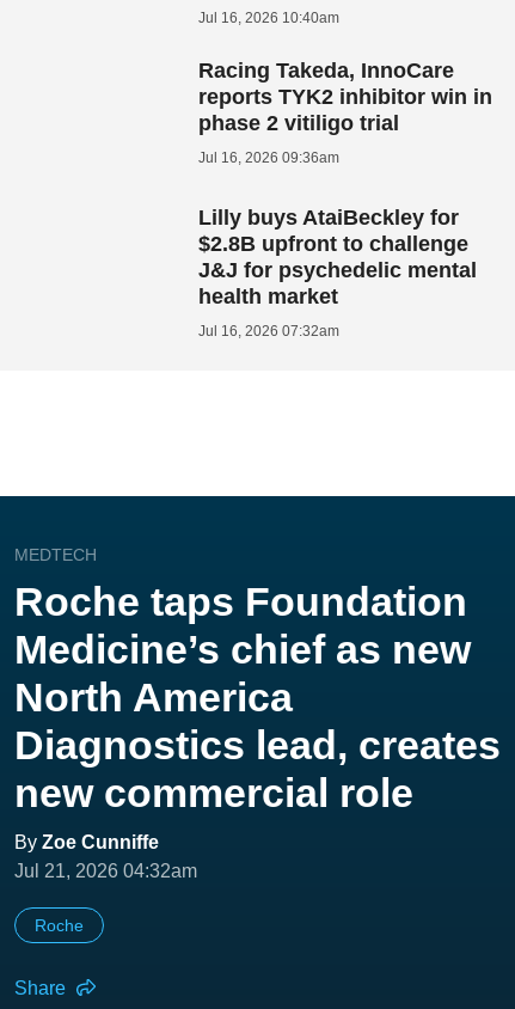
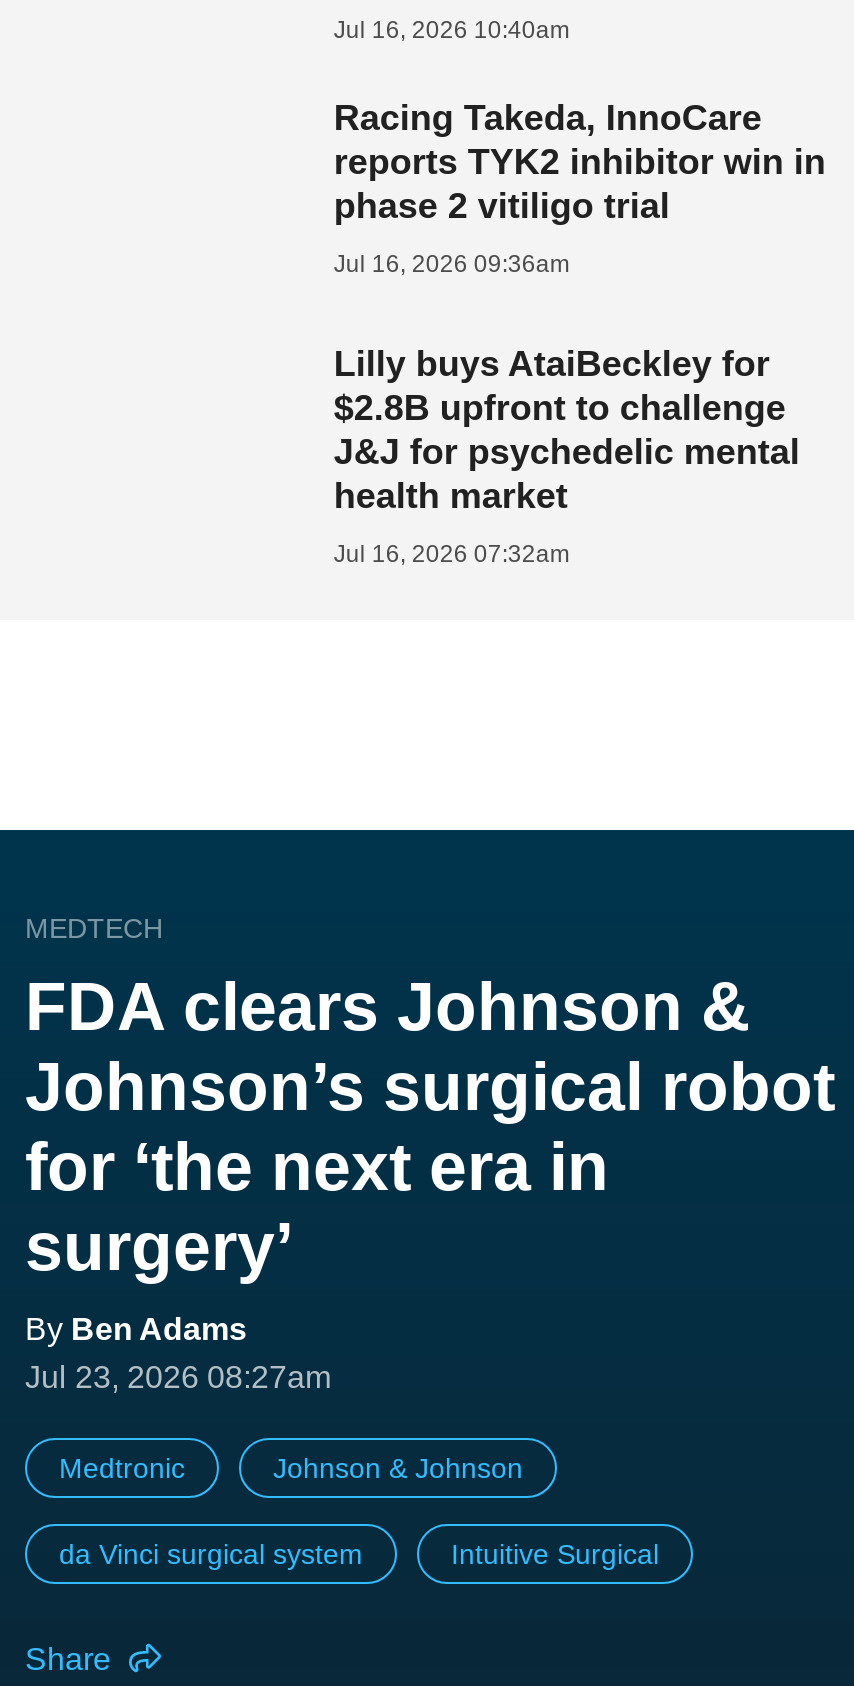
- Roche taps Foundation
- Medicine’s chief as new
- North America
- Diagnostics lead, creates
- new commercial role
- By Zoe Cunniffe
- Jul 21, 2026 04:32am
- Roche
+ FDA clears Johnson &
+ Johnson’s surgical robot
+ for ‘the next era in
+ surgery’
+ By Ben Adams
+ Jul 23, 2026 08:27am
+ Medtronic
+ Johnson & Johnson
+ da Vinci surgical system
+ Intuitive Surgical
